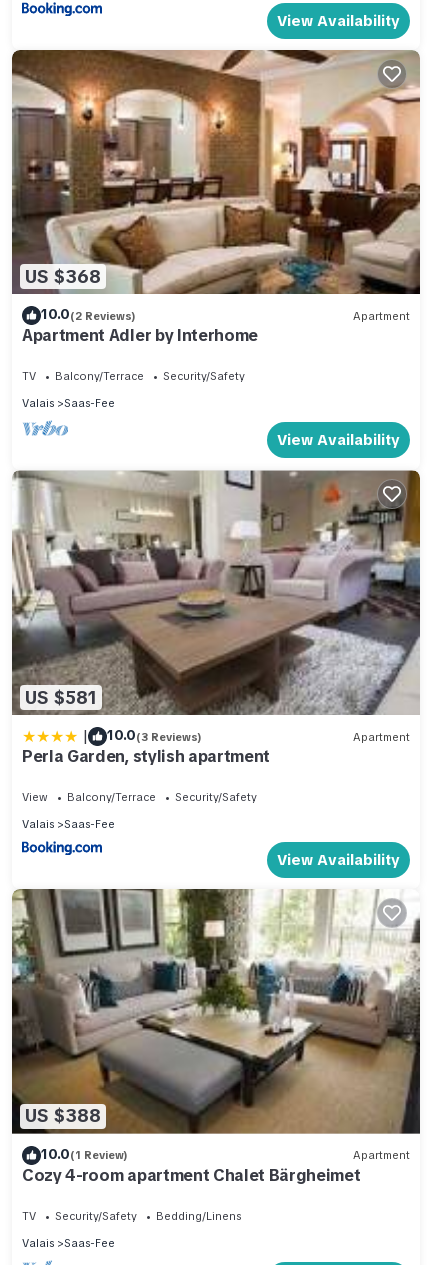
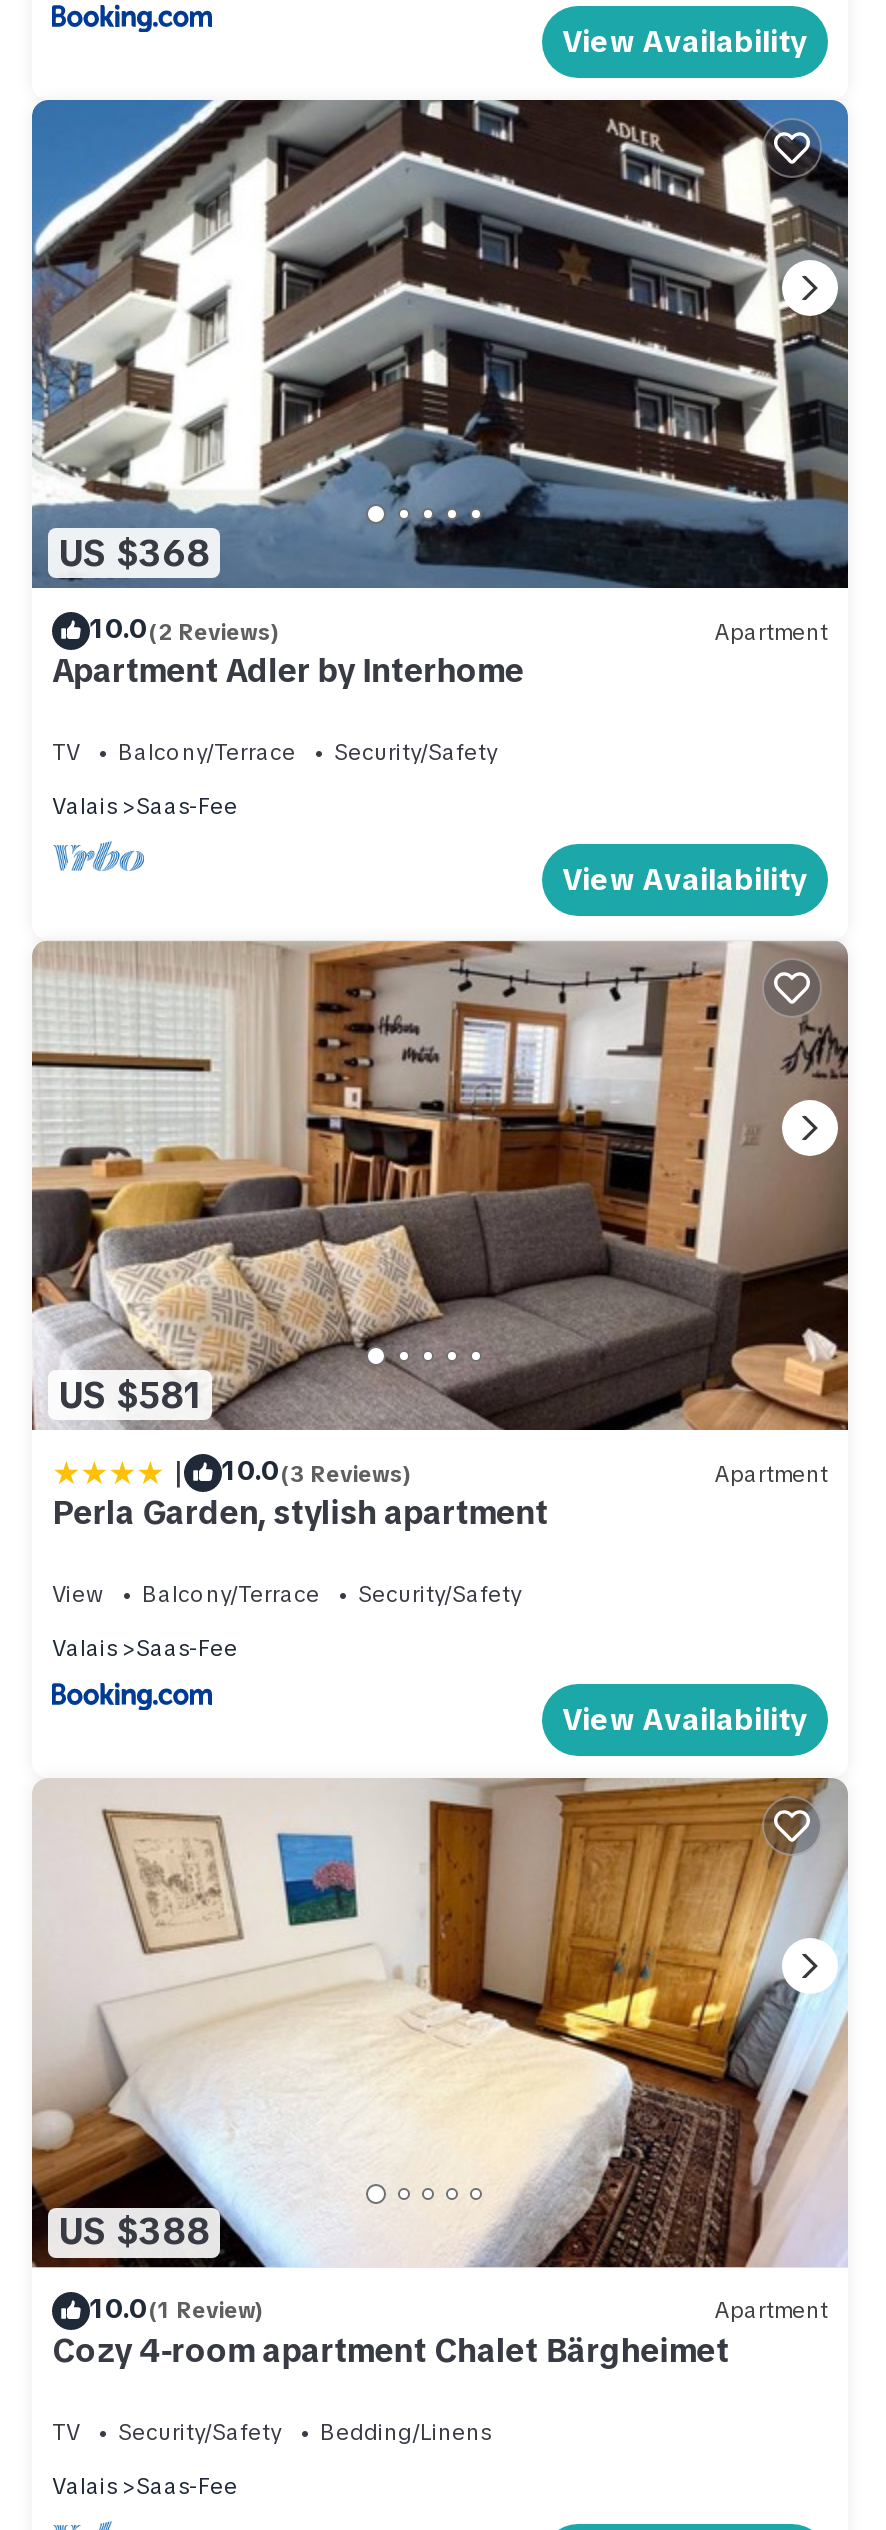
- [image]
+ [image]

- [image]
+ [image]

- [image]
+ [image]
